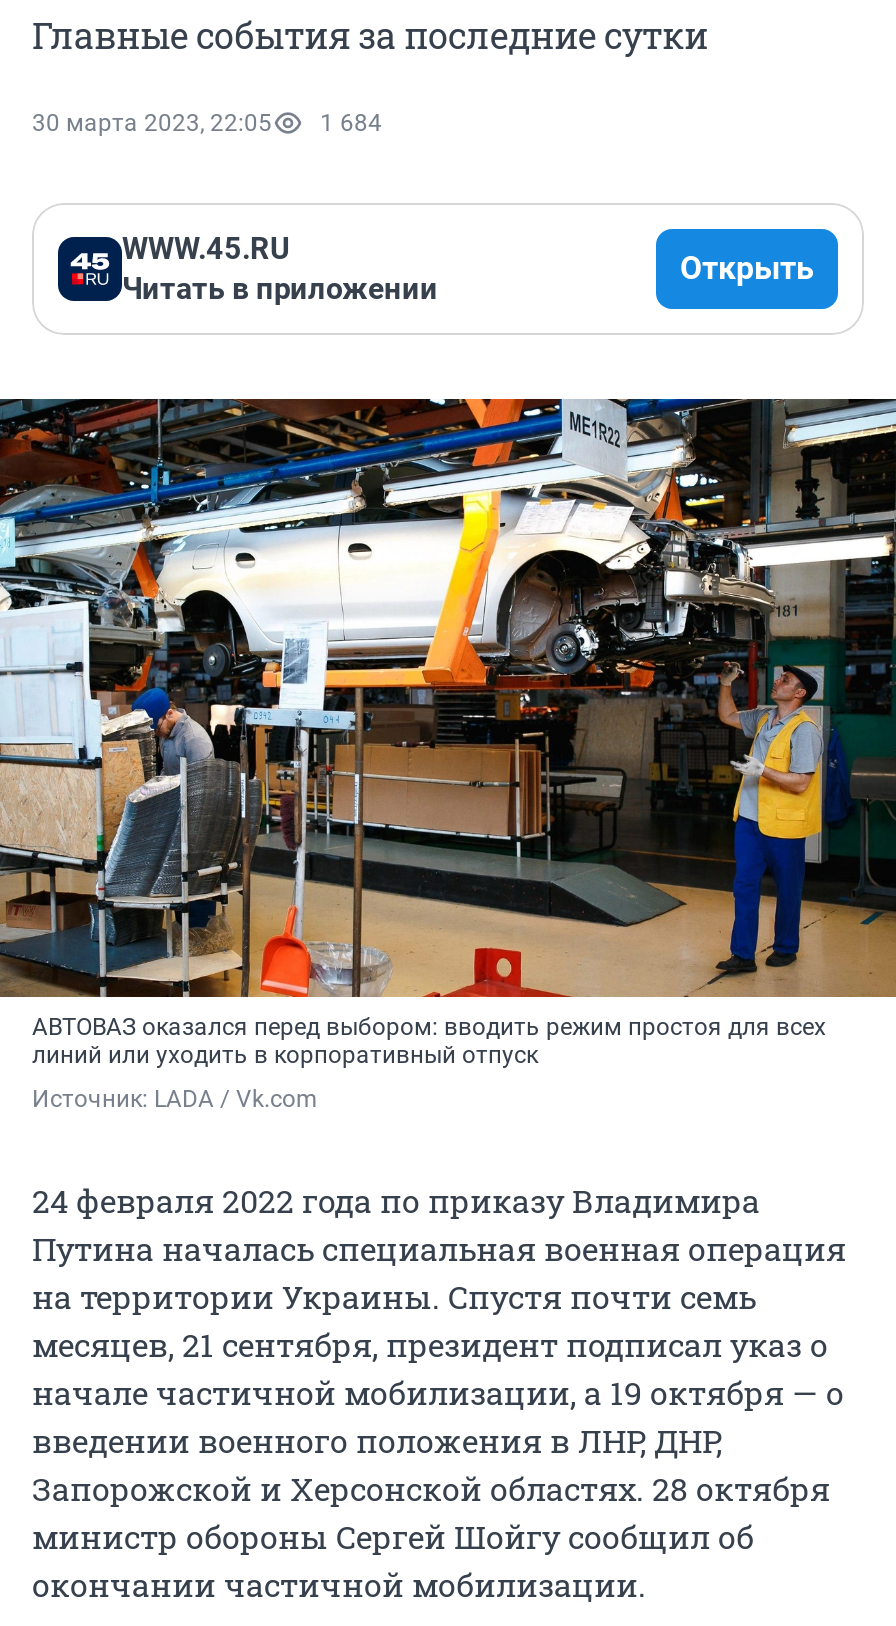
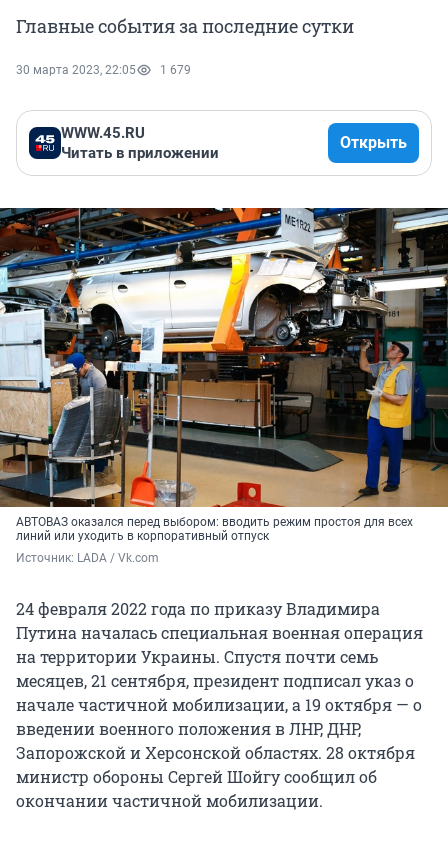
- 30 марта 2023, 22:05 1 684
+ 30 марта 2023, 22:05 1 679
